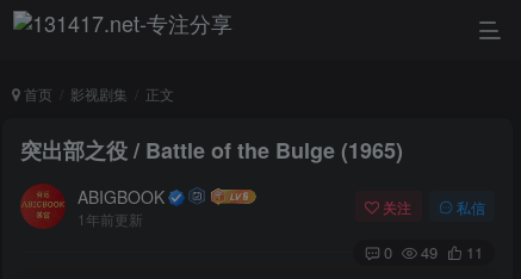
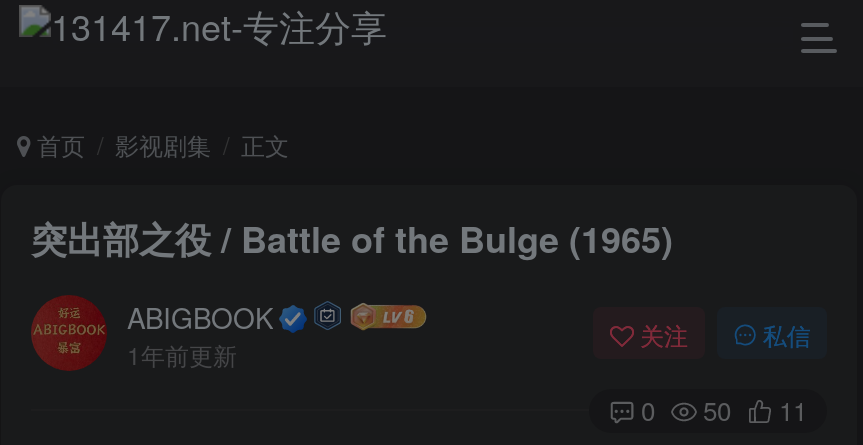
- 0 49 11
+ 0 50 11
